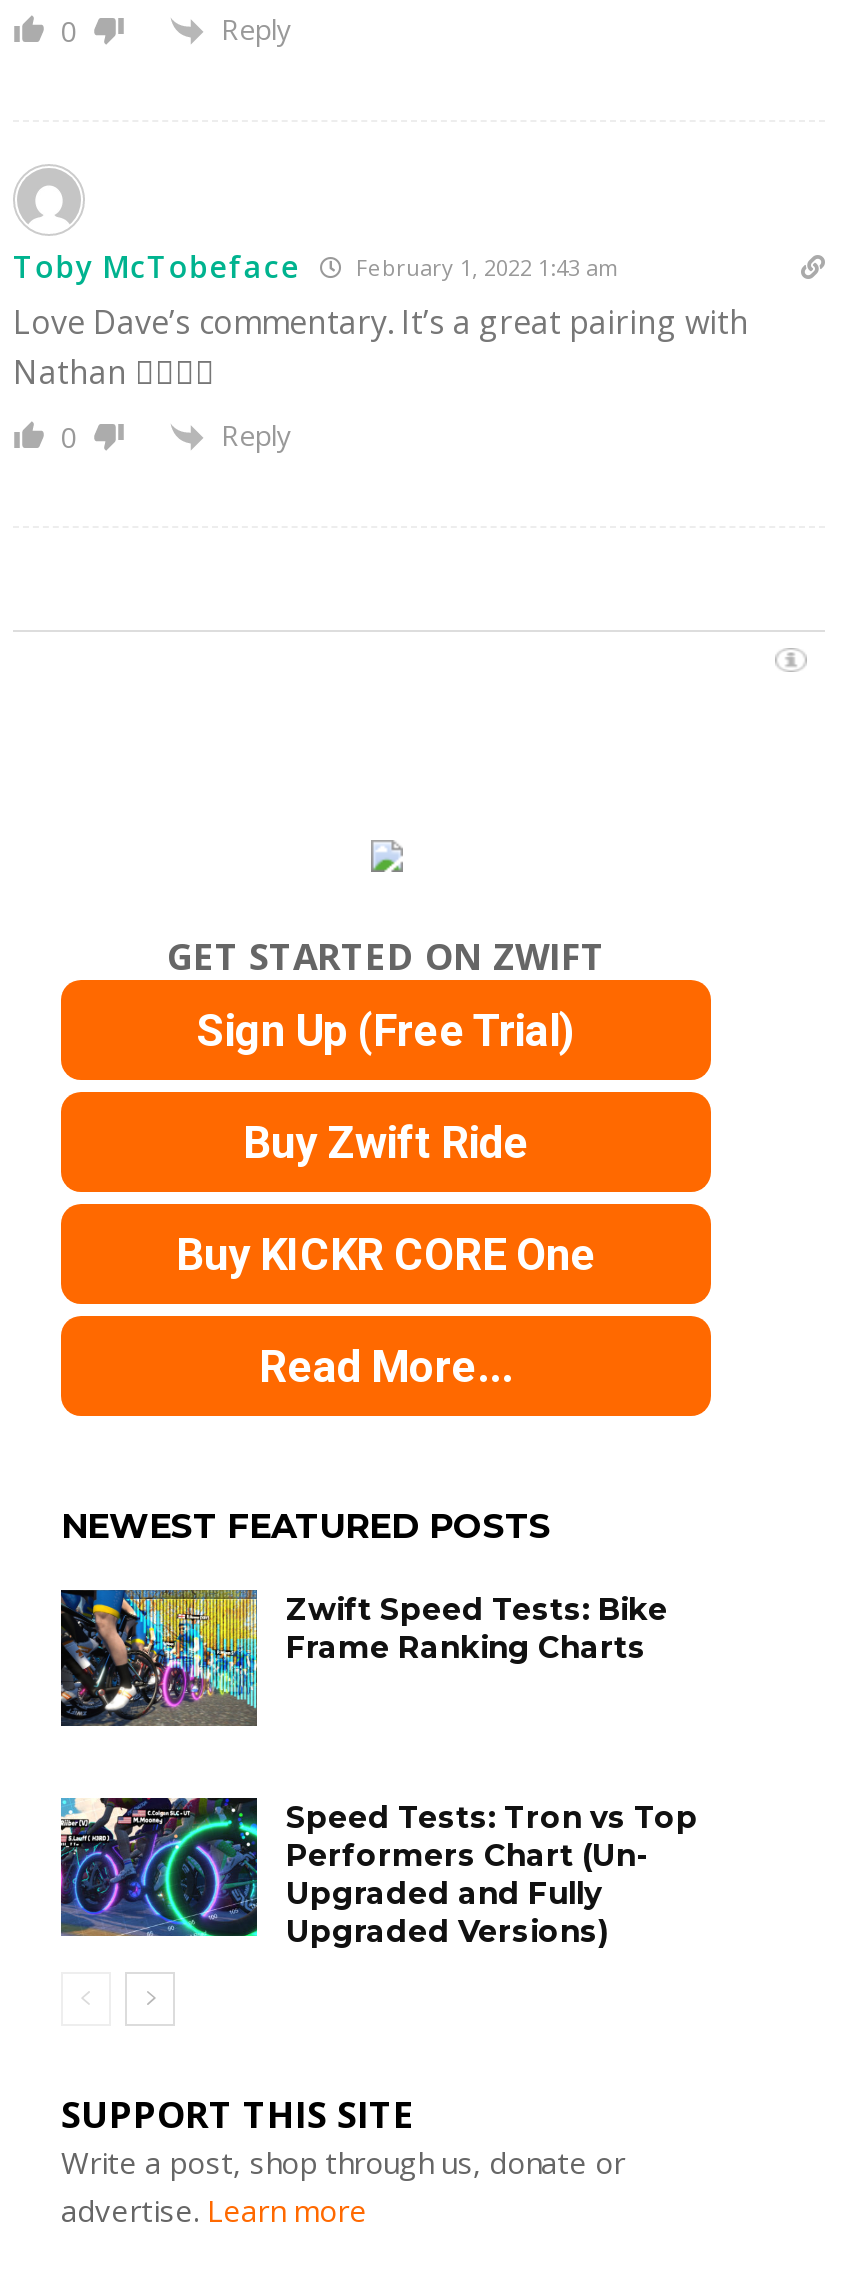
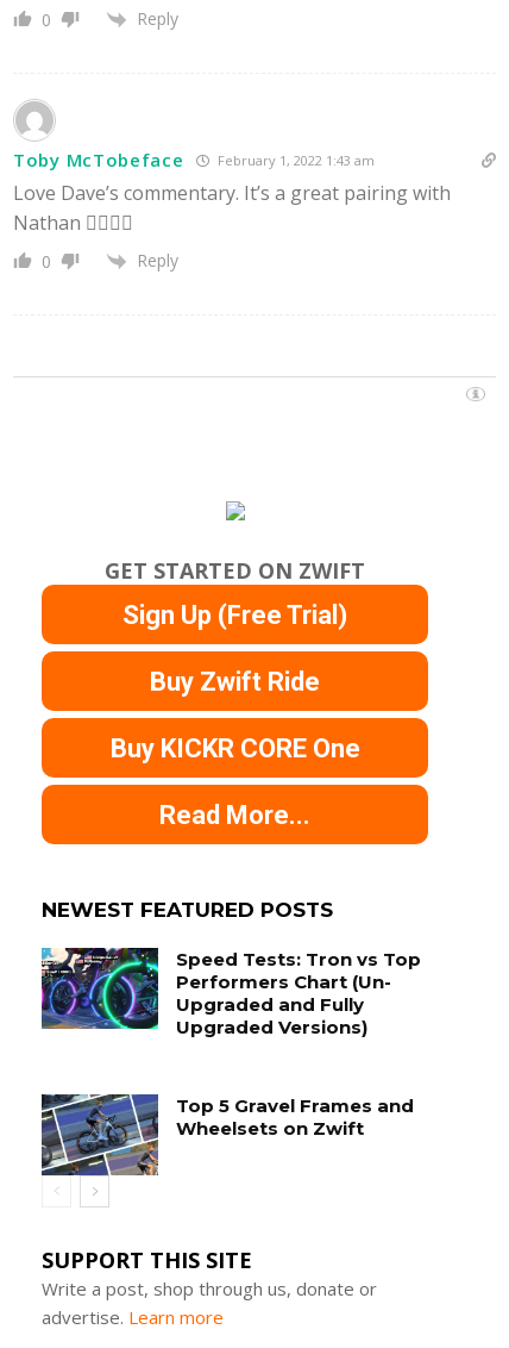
- [image]
- Zwift Speed Tests: Bike
- Frame Ranking Charts

moved up: [image] | Speed Tests: Tron vs Top | Performers Chart (Un- | Upgraded and Fully | Upgraded Versions)

+ [image]
+ Top 5 Gravel Frames and
+ Wheelsets on Zwift
